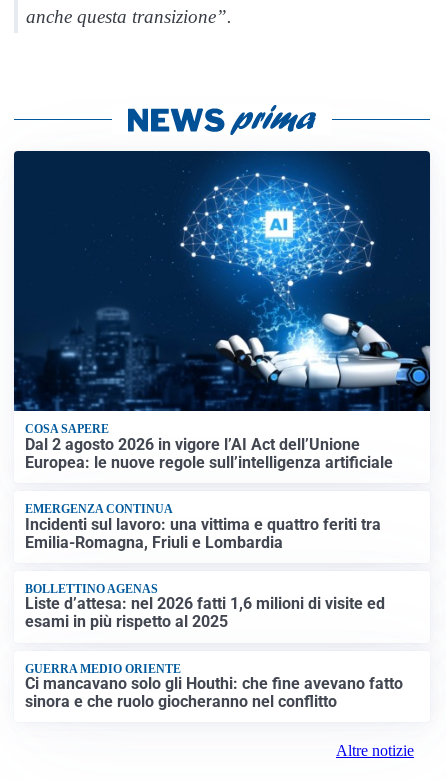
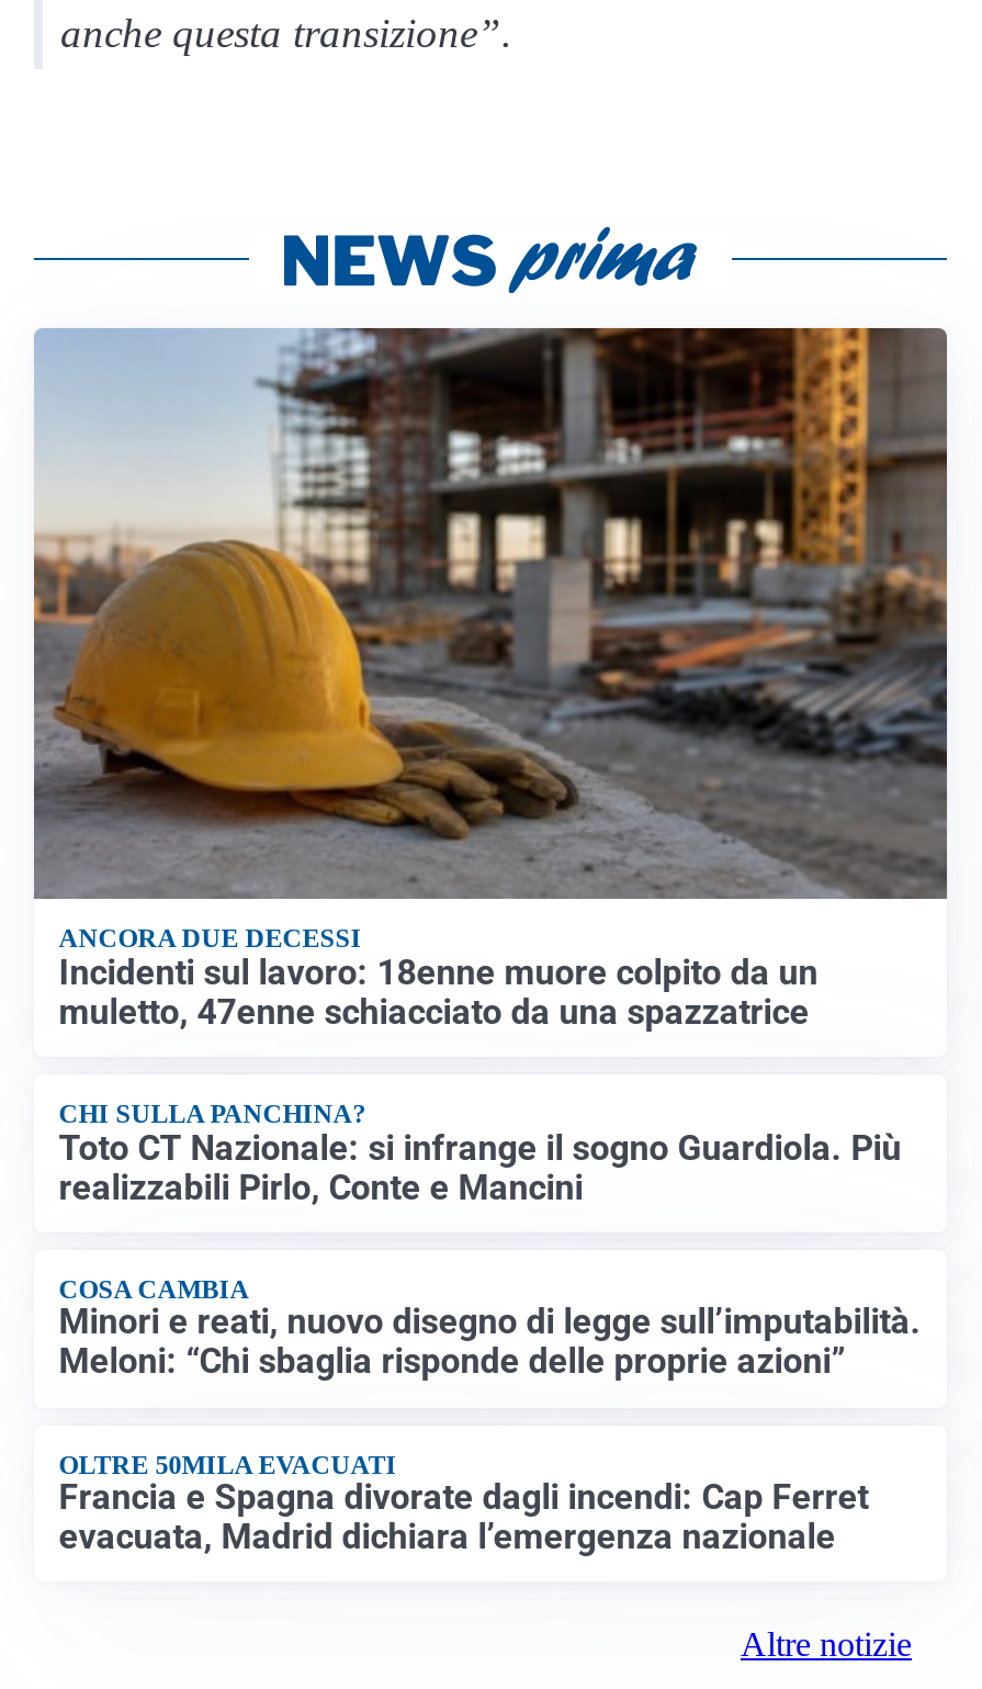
- [image]
- COSA SAPERE
- Dal 2 agosto 2026 in vigore l’AI Act dell’Unione
- Europea: le nuove regole sull’intelligenza artificiale
+ [image]
+ ANCORA DUE DECESSI
+ Incidenti sul lavoro: 18enne muore colpito da un
+ muletto, 47enne schiacciato da una spazzatrice

- EMERGENZA CONTINUA
- Incidenti sul lavoro: una vittima e quattro feriti tra
- Emilia-Romagna, Friuli e Lombardia
+ CHI SULLA PANCHINA?
+ Toto CT Nazionale: si infrange il sogno Guardiola. Più
+ realizzabili Pirlo, Conte e Mancini

- BOLLETTINO AGENAS
- Liste d’attesa: nel 2026 fatti 1,6 milioni di visite ed
- esami in più rispetto al 2025
+ COSA CAMBIA
+ Minori e reati, nuovo disegno di legge sull’imputabilità.
+ Meloni: “Chi sbaglia risponde delle proprie azioni”

- GUERRA MEDIO ORIENTE
- Ci mancavano solo gli Houthi: che fine avevano fatto
- sinora e che ruolo giocheranno nel conflitto
+ OLTRE 50MILA EVACUATI
+ Francia e Spagna divorate dagli incendi: Cap Ferret
+ evacuata, Madrid dichiara l’emergenza nazionale
